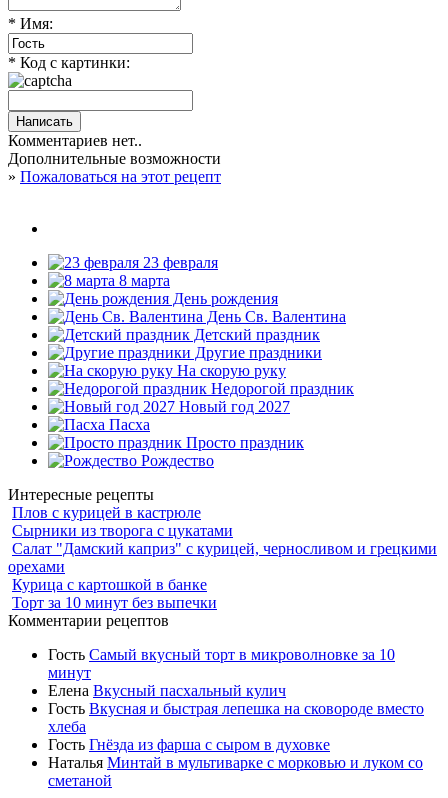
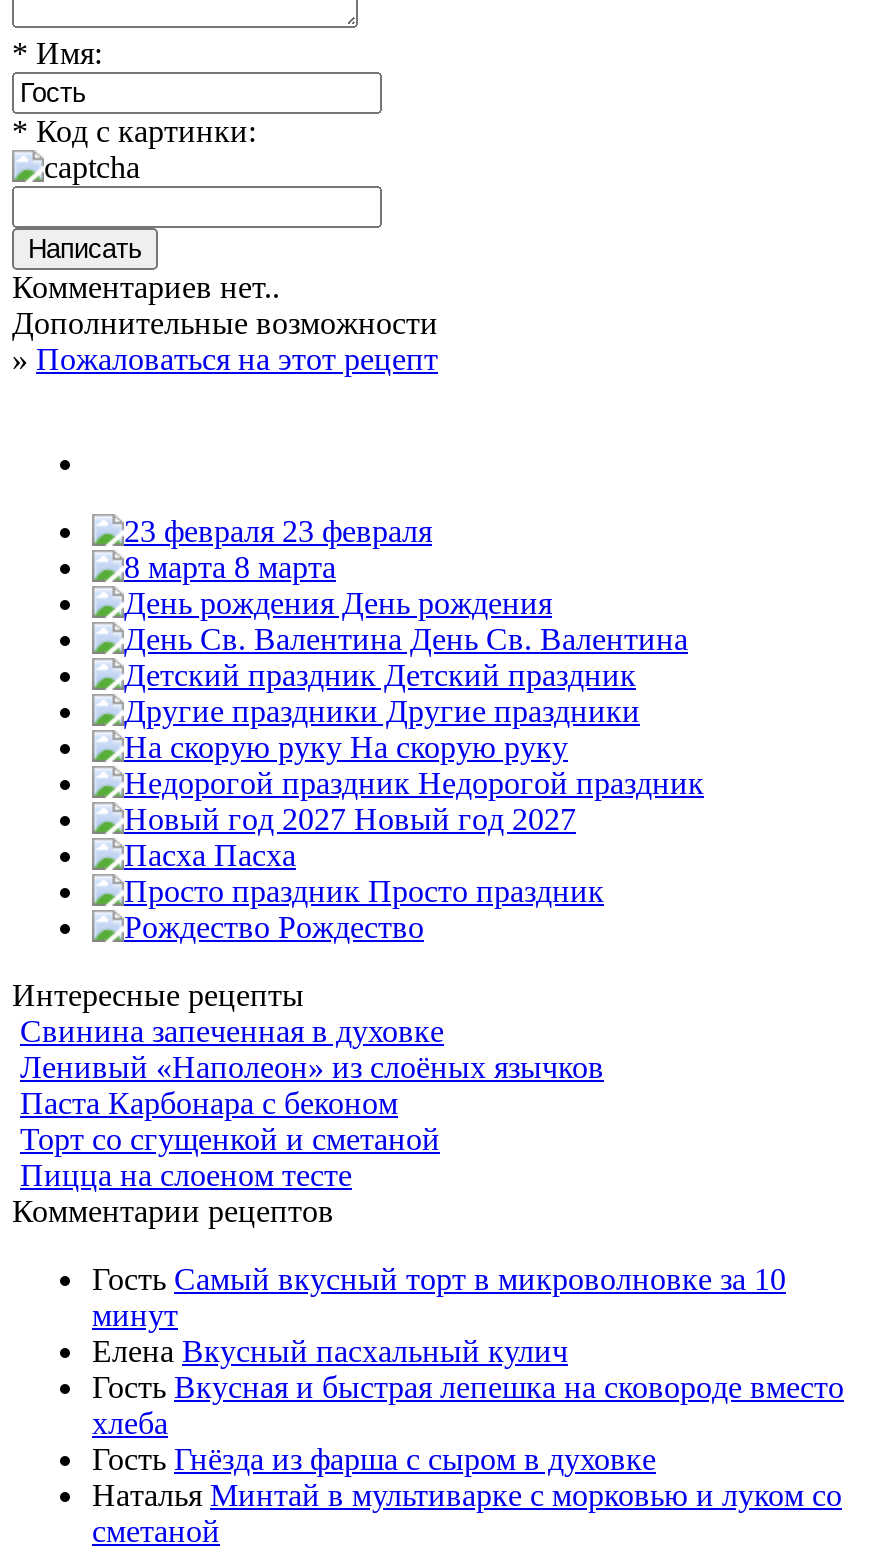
- Плов с курицей в кастрюле
- Сырники из творога с цукатами
- Салат "Дамский каприз" с курицей, черносливом и грецкими
- орехами
- Курица с картошкой в банке
- Торт за 10 минут без выпечки
+ Свинина запеченная в духовке
+ Ленивый «Наполеон» из слоёных язычков
+ Паста Карбонара с беконом
+ Торт со сгущенкой и сметаной
+ Пицца на слоеном тесте
